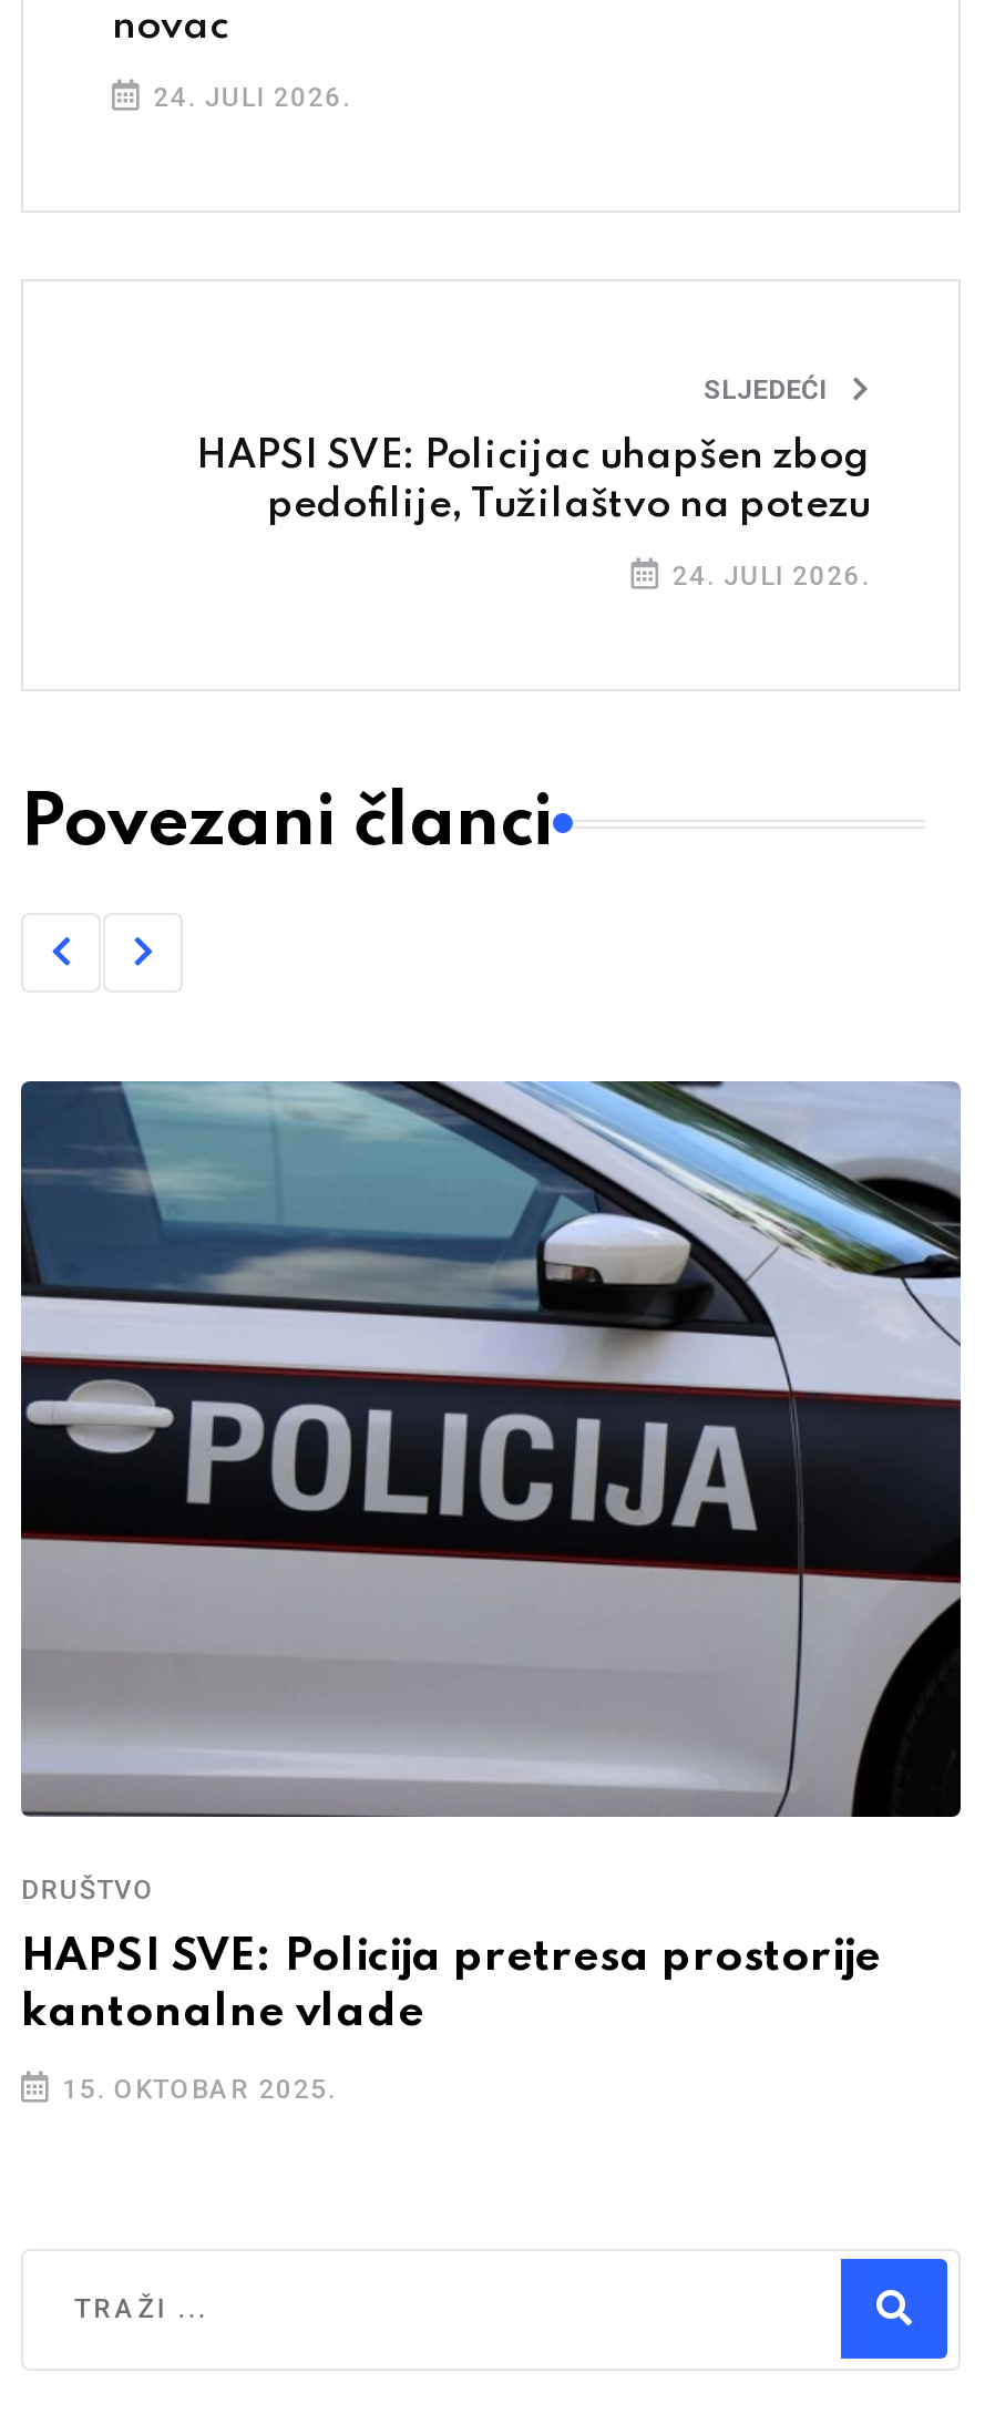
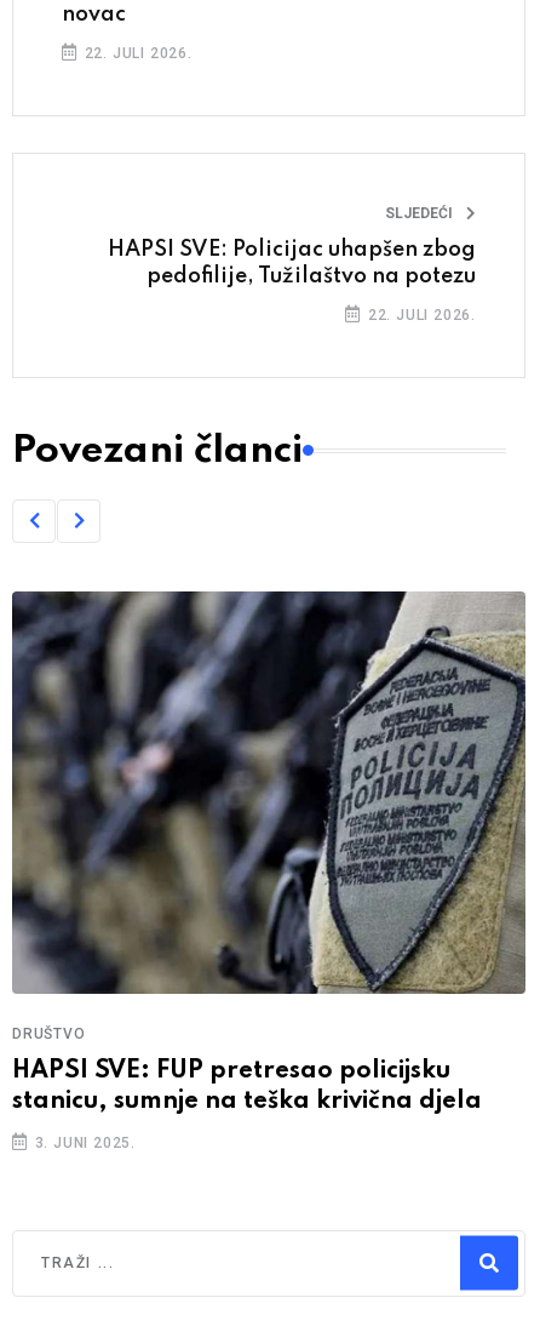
- 24. JULI 2026.
+ 22. JULI 2026.

- 24. JULI 2026.
+ 22. JULI 2026.

- [image]
+ [image]

- HAPSI SVE: Policija pretresa prostorije
- kantonalne vlade
+ HAPSI SVE: FUP pretresao policijsku
+ stanicu, sumnje na teška krivična djela

- 15. OKTOBAR 2025.
+ 3. JUNI 2025.
